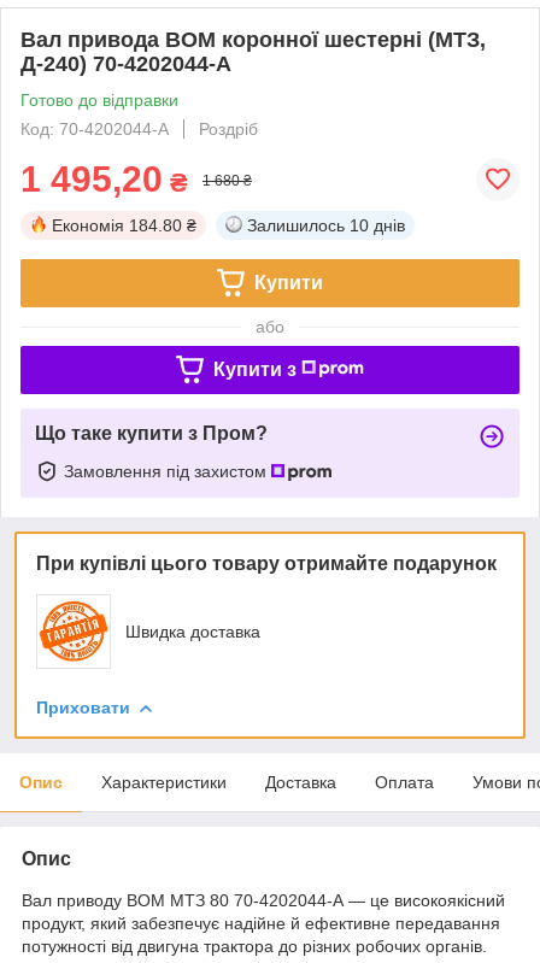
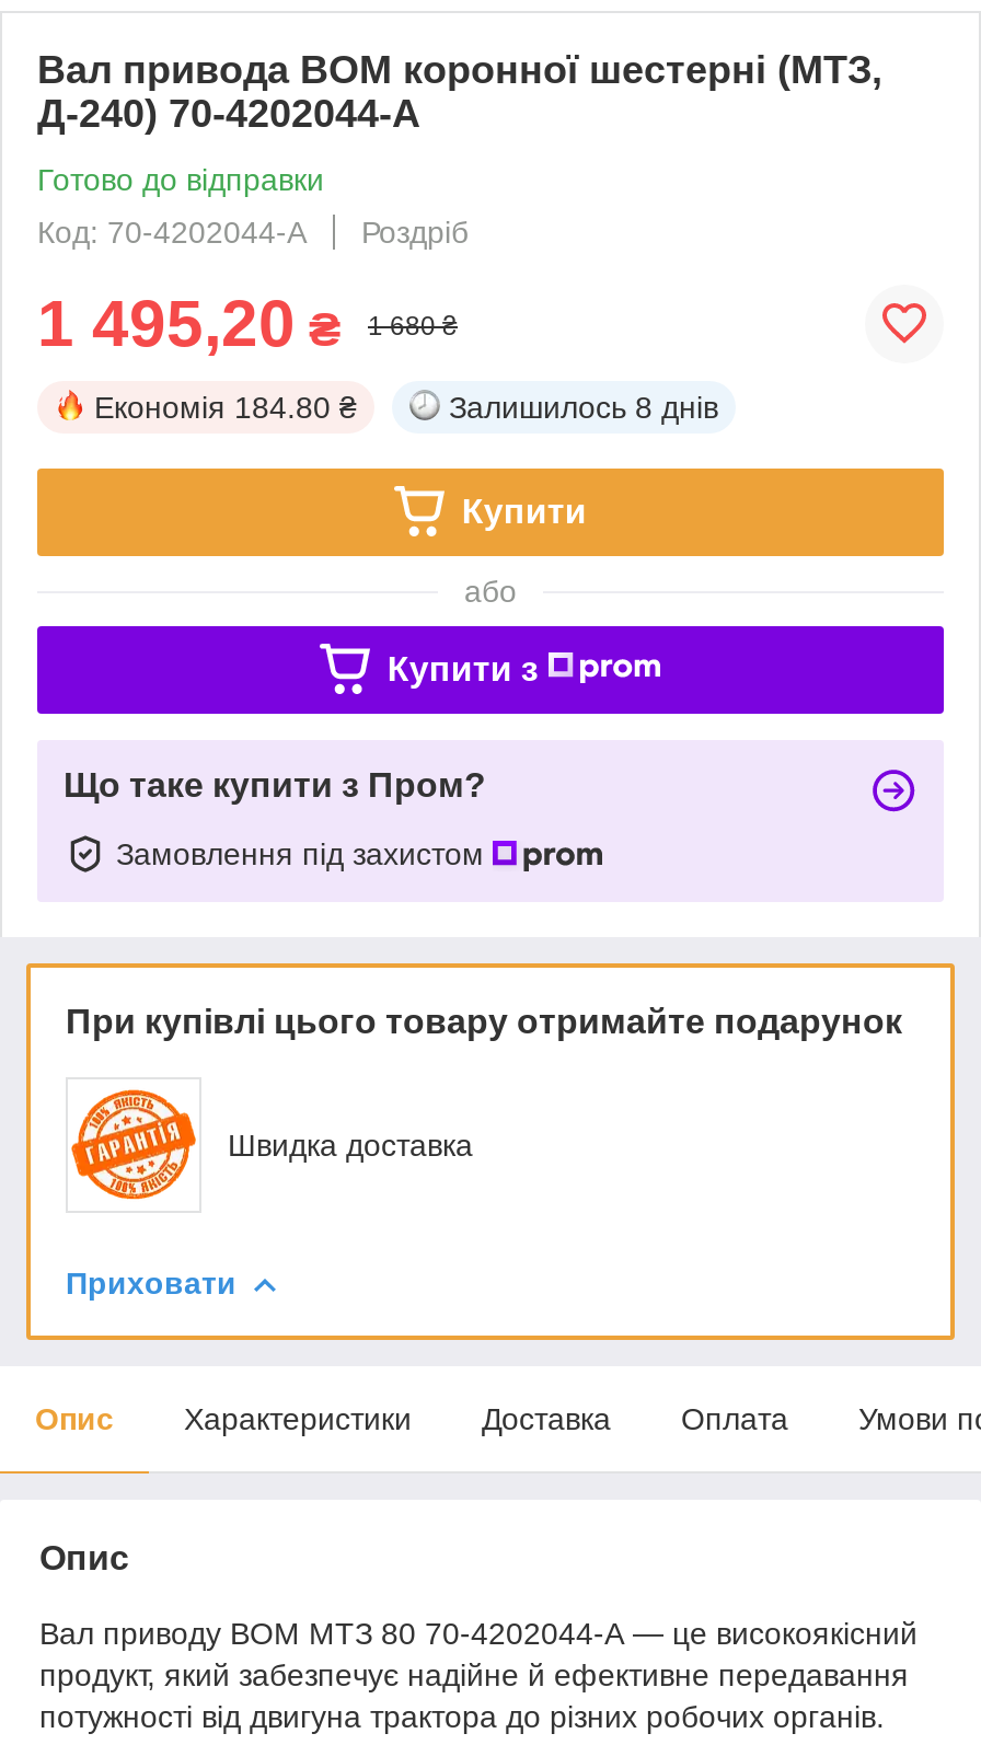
- Залишилось 10 днів
+ Залишилось 8 днів
